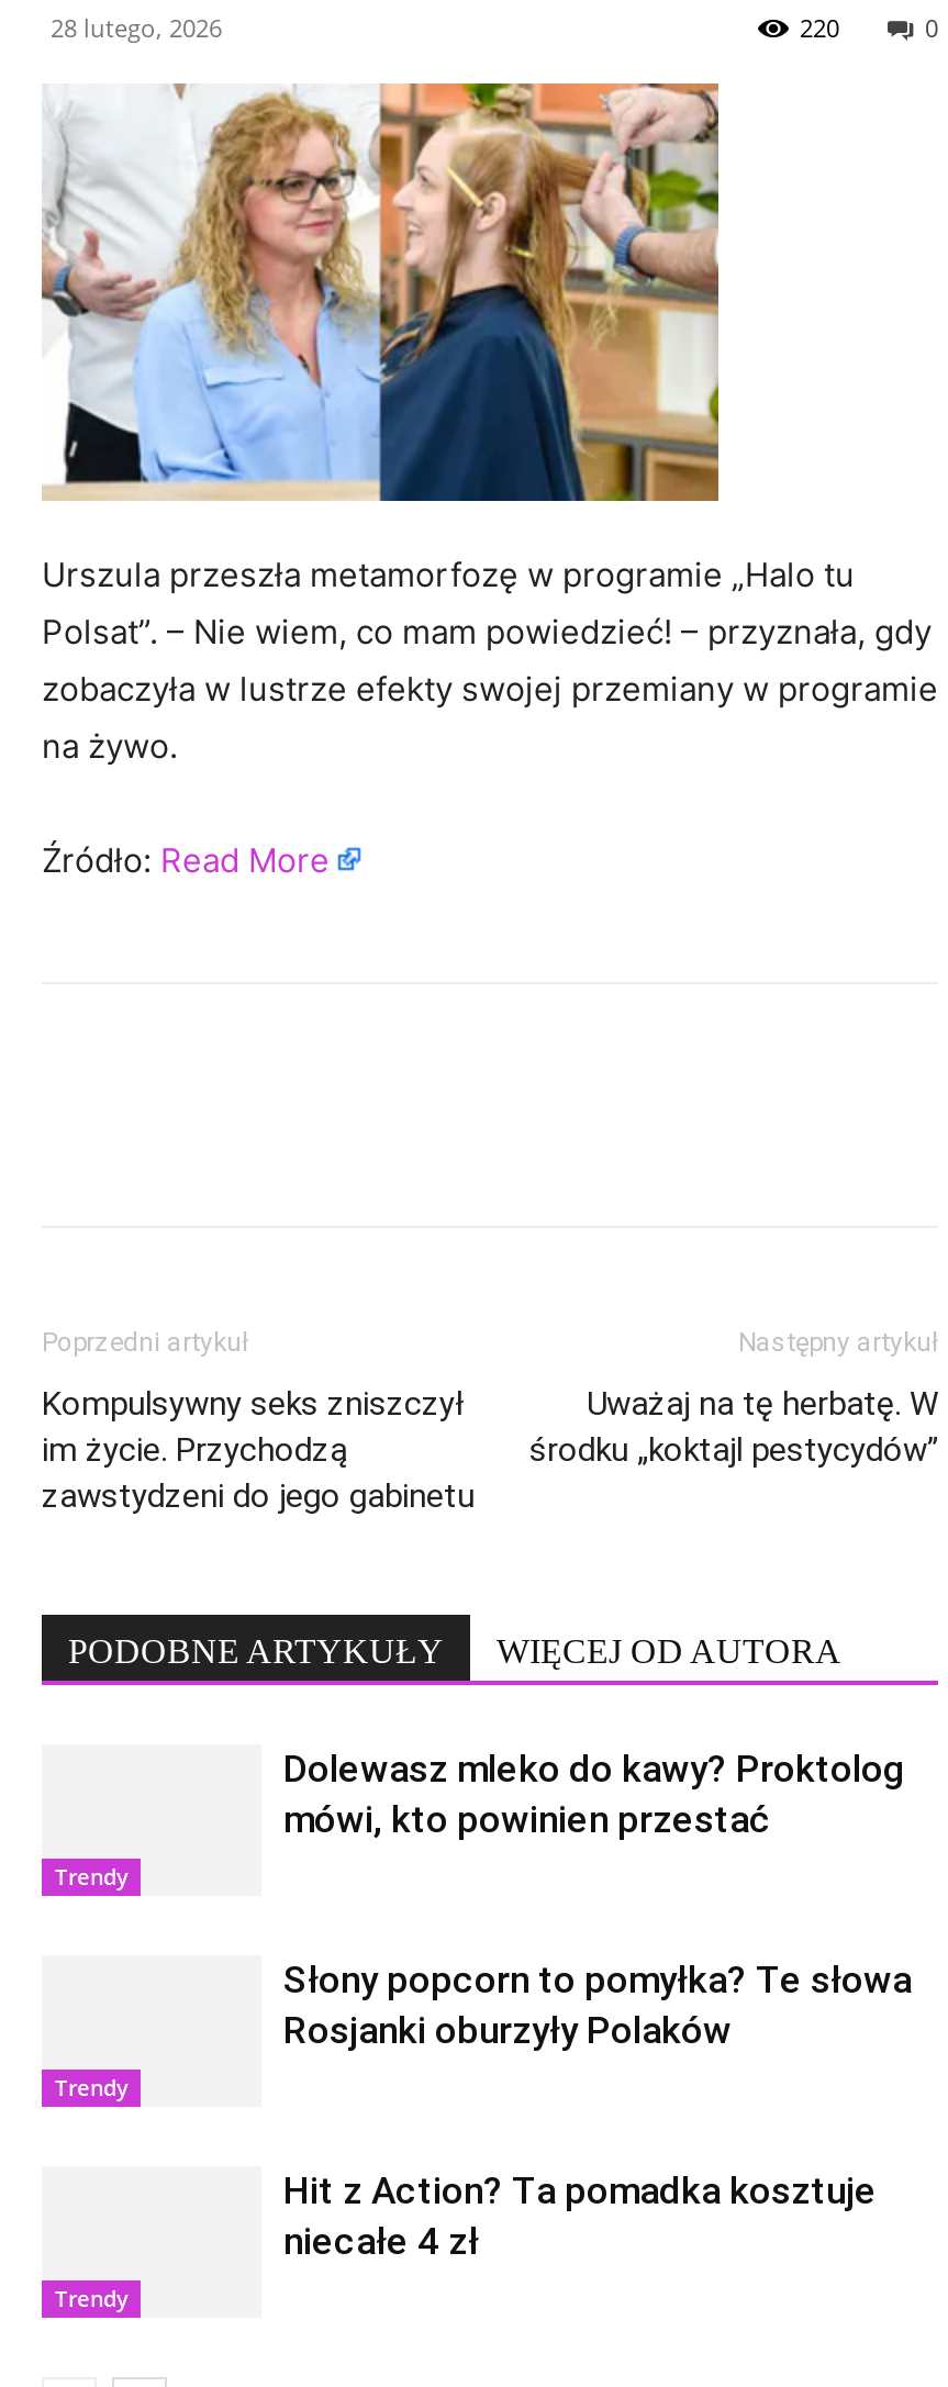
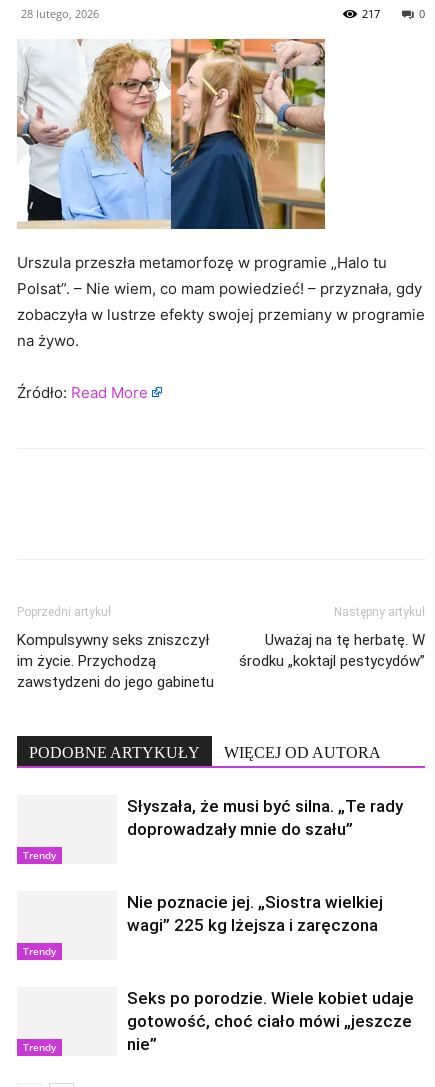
- 220
+ 217

- Dolewasz mleko do kawy? Proktolog
- mówi, kto powinien przestać
+ Słyszała, że musi być silna. „Te rady
+ doprowadzały mnie do szału”

- Słony popcorn to pomyłka? Te słowa
- Rosjanki oburzyły Polaków
+ Nie poznacie jej. „Siostra wielkiej
+ wagi” 225 kg lżejsza i zaręczona

- Hit z Action? Ta pomadka kosztuje
- niecałe 4 zł
+ Seks po porodzie. Wiele kobiet udaje
+ gotowość, choć ciało mówi „jeszcze
+ nie”
